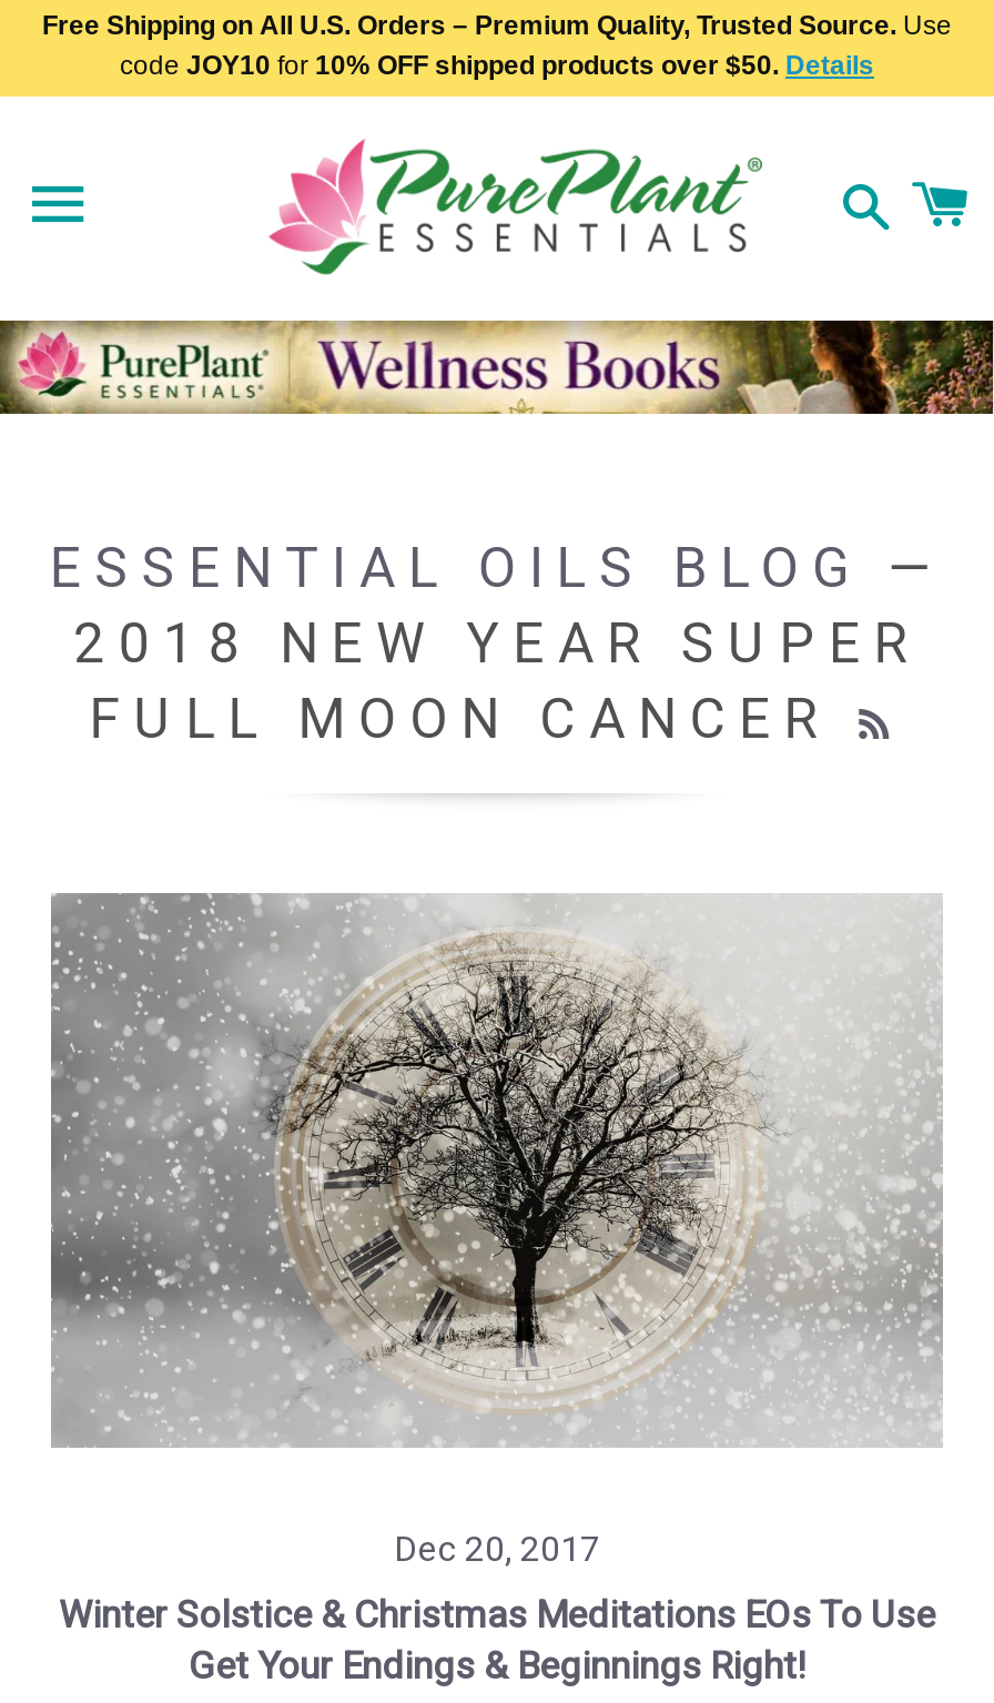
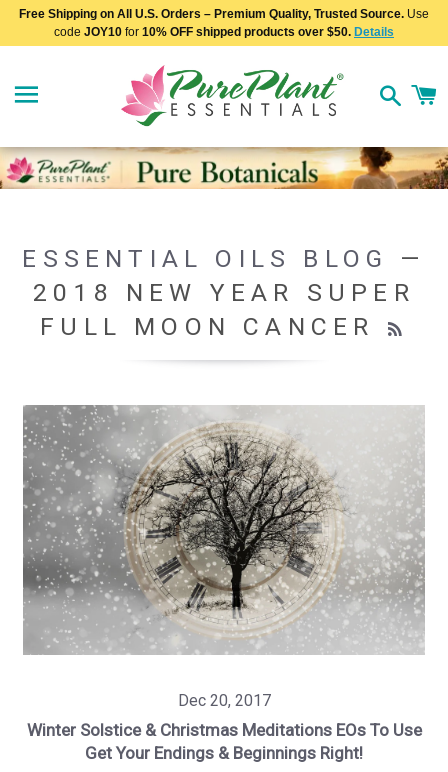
- [image]
+ [image]
